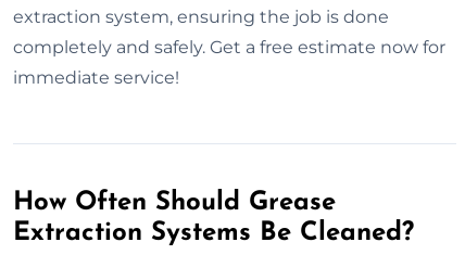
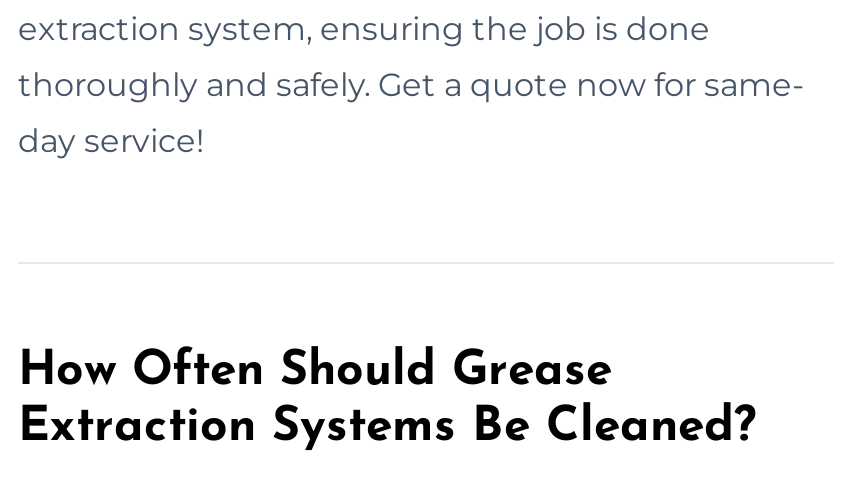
- completely and safely. Get a free estimate now for
+ thoroughly and safely. Get a quote now for same-

- immediate service!
+ day service!
